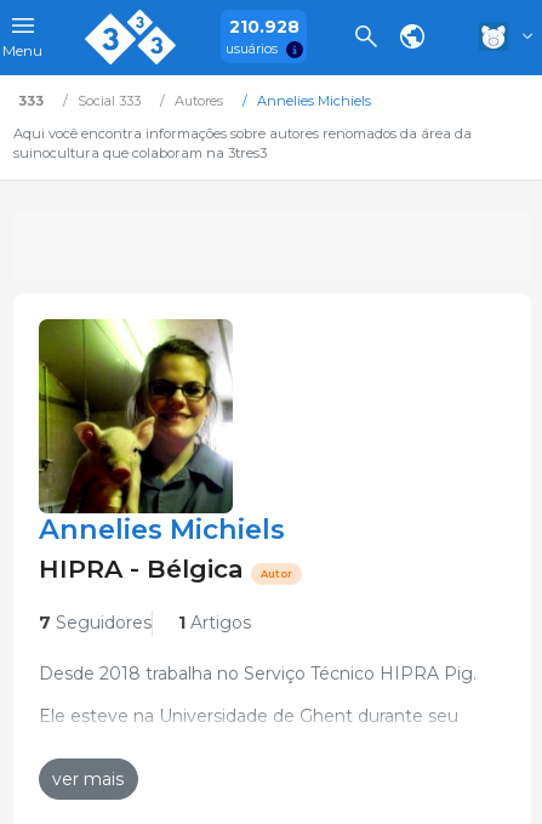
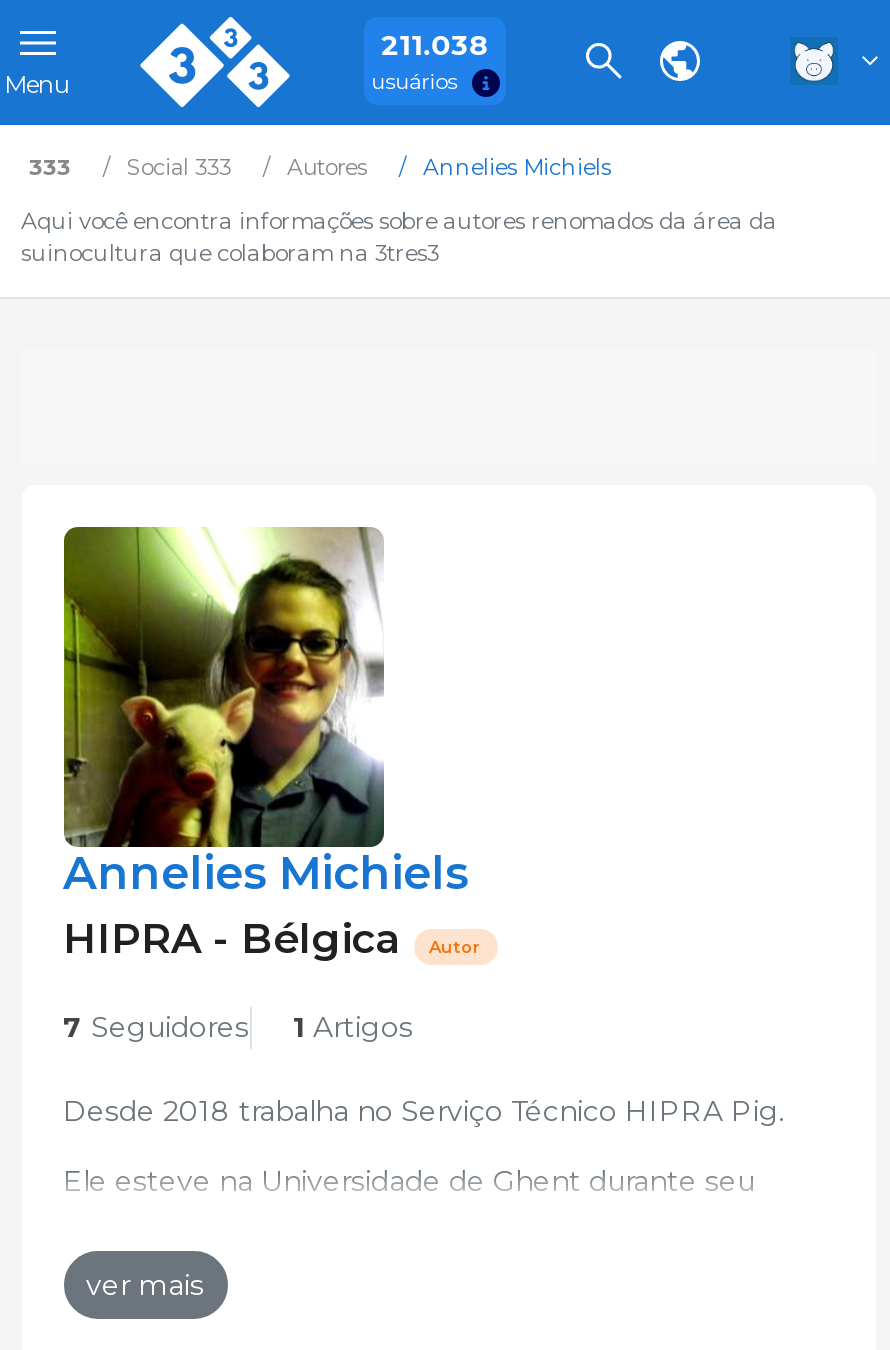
- 210.928
+ 211.038
